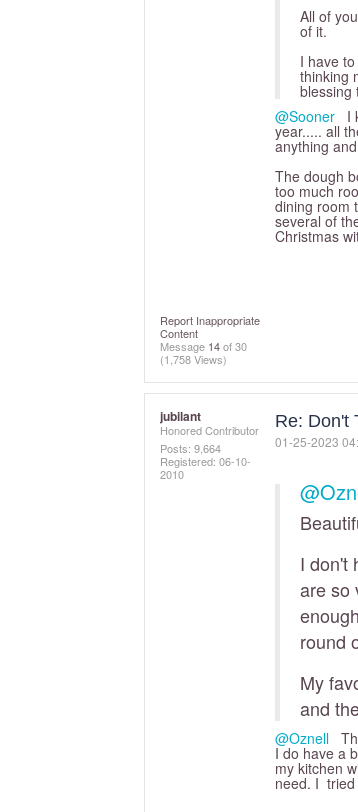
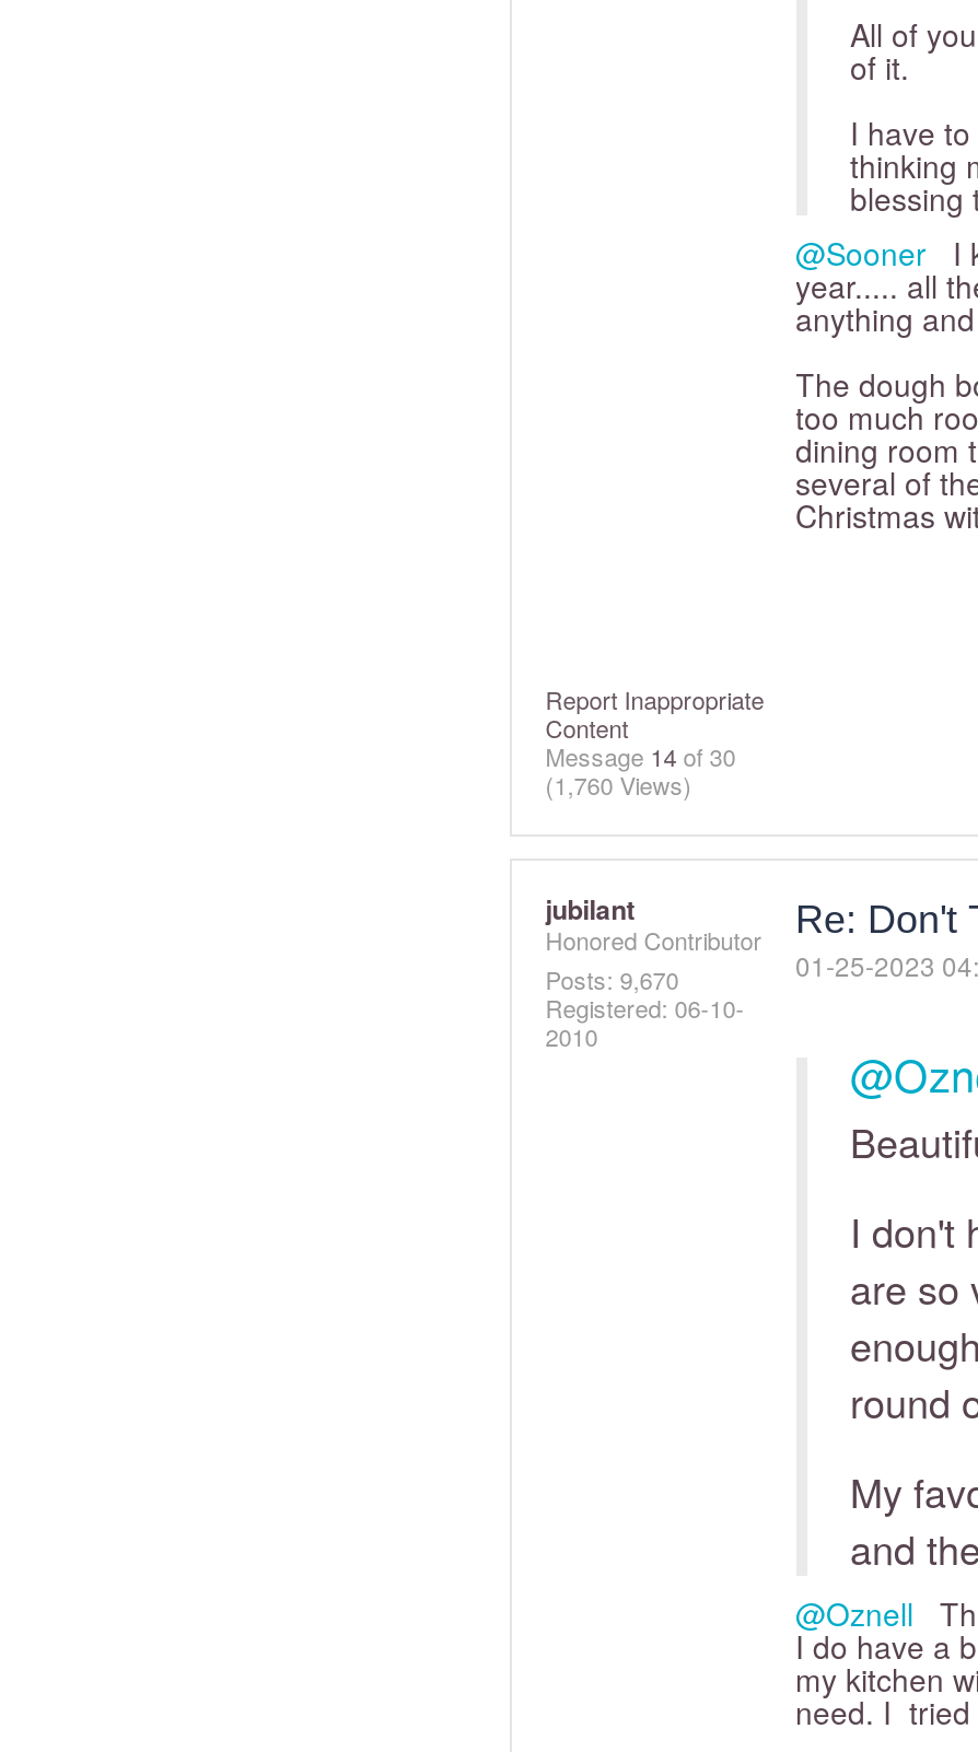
- (1,758 Views)
+ (1,760 Views)

- Posts: 9,664
+ Posts: 9,670
